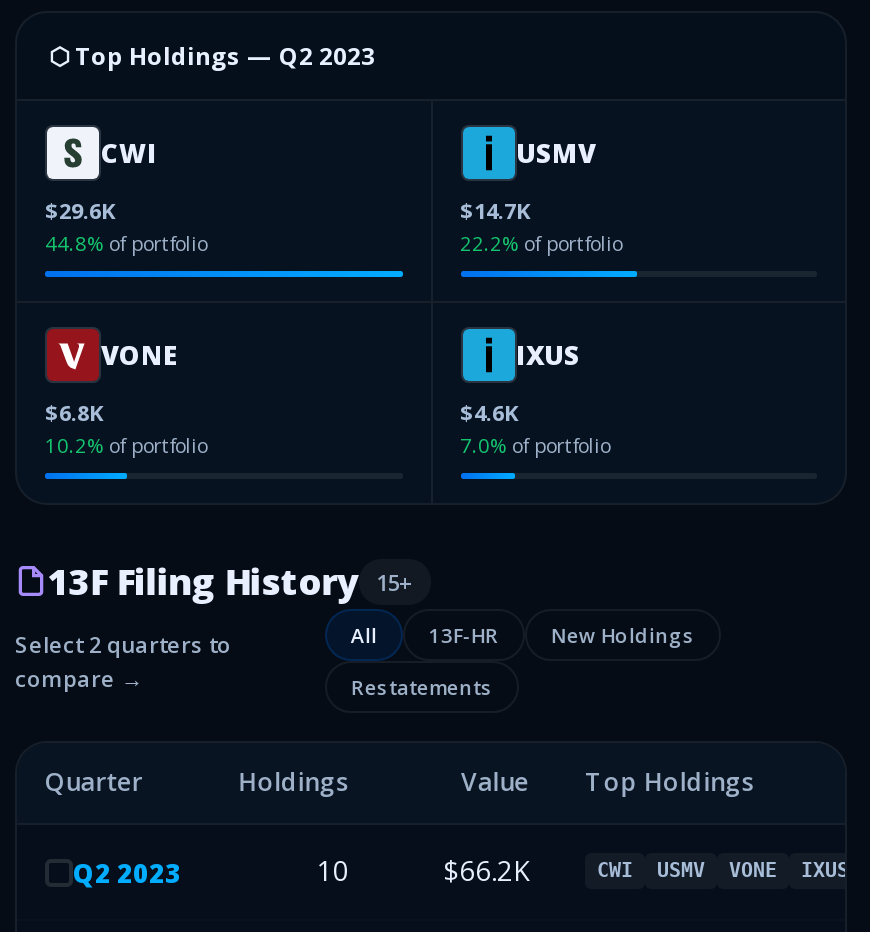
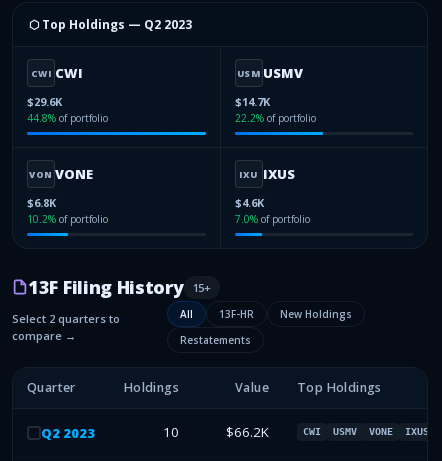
- CWI
+ CWI CWI

- USMV
+ USM USMV

- VONE
+ VON VONE

- IXUS
+ IXU IXUS
